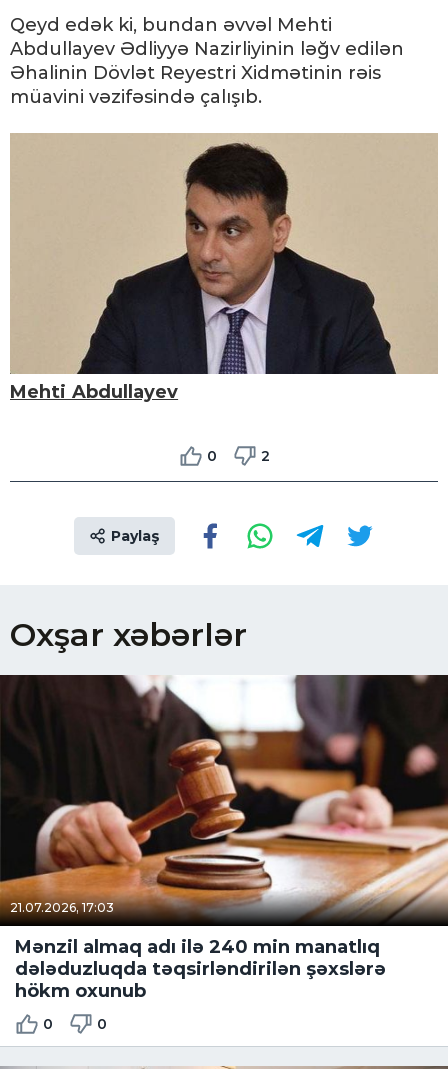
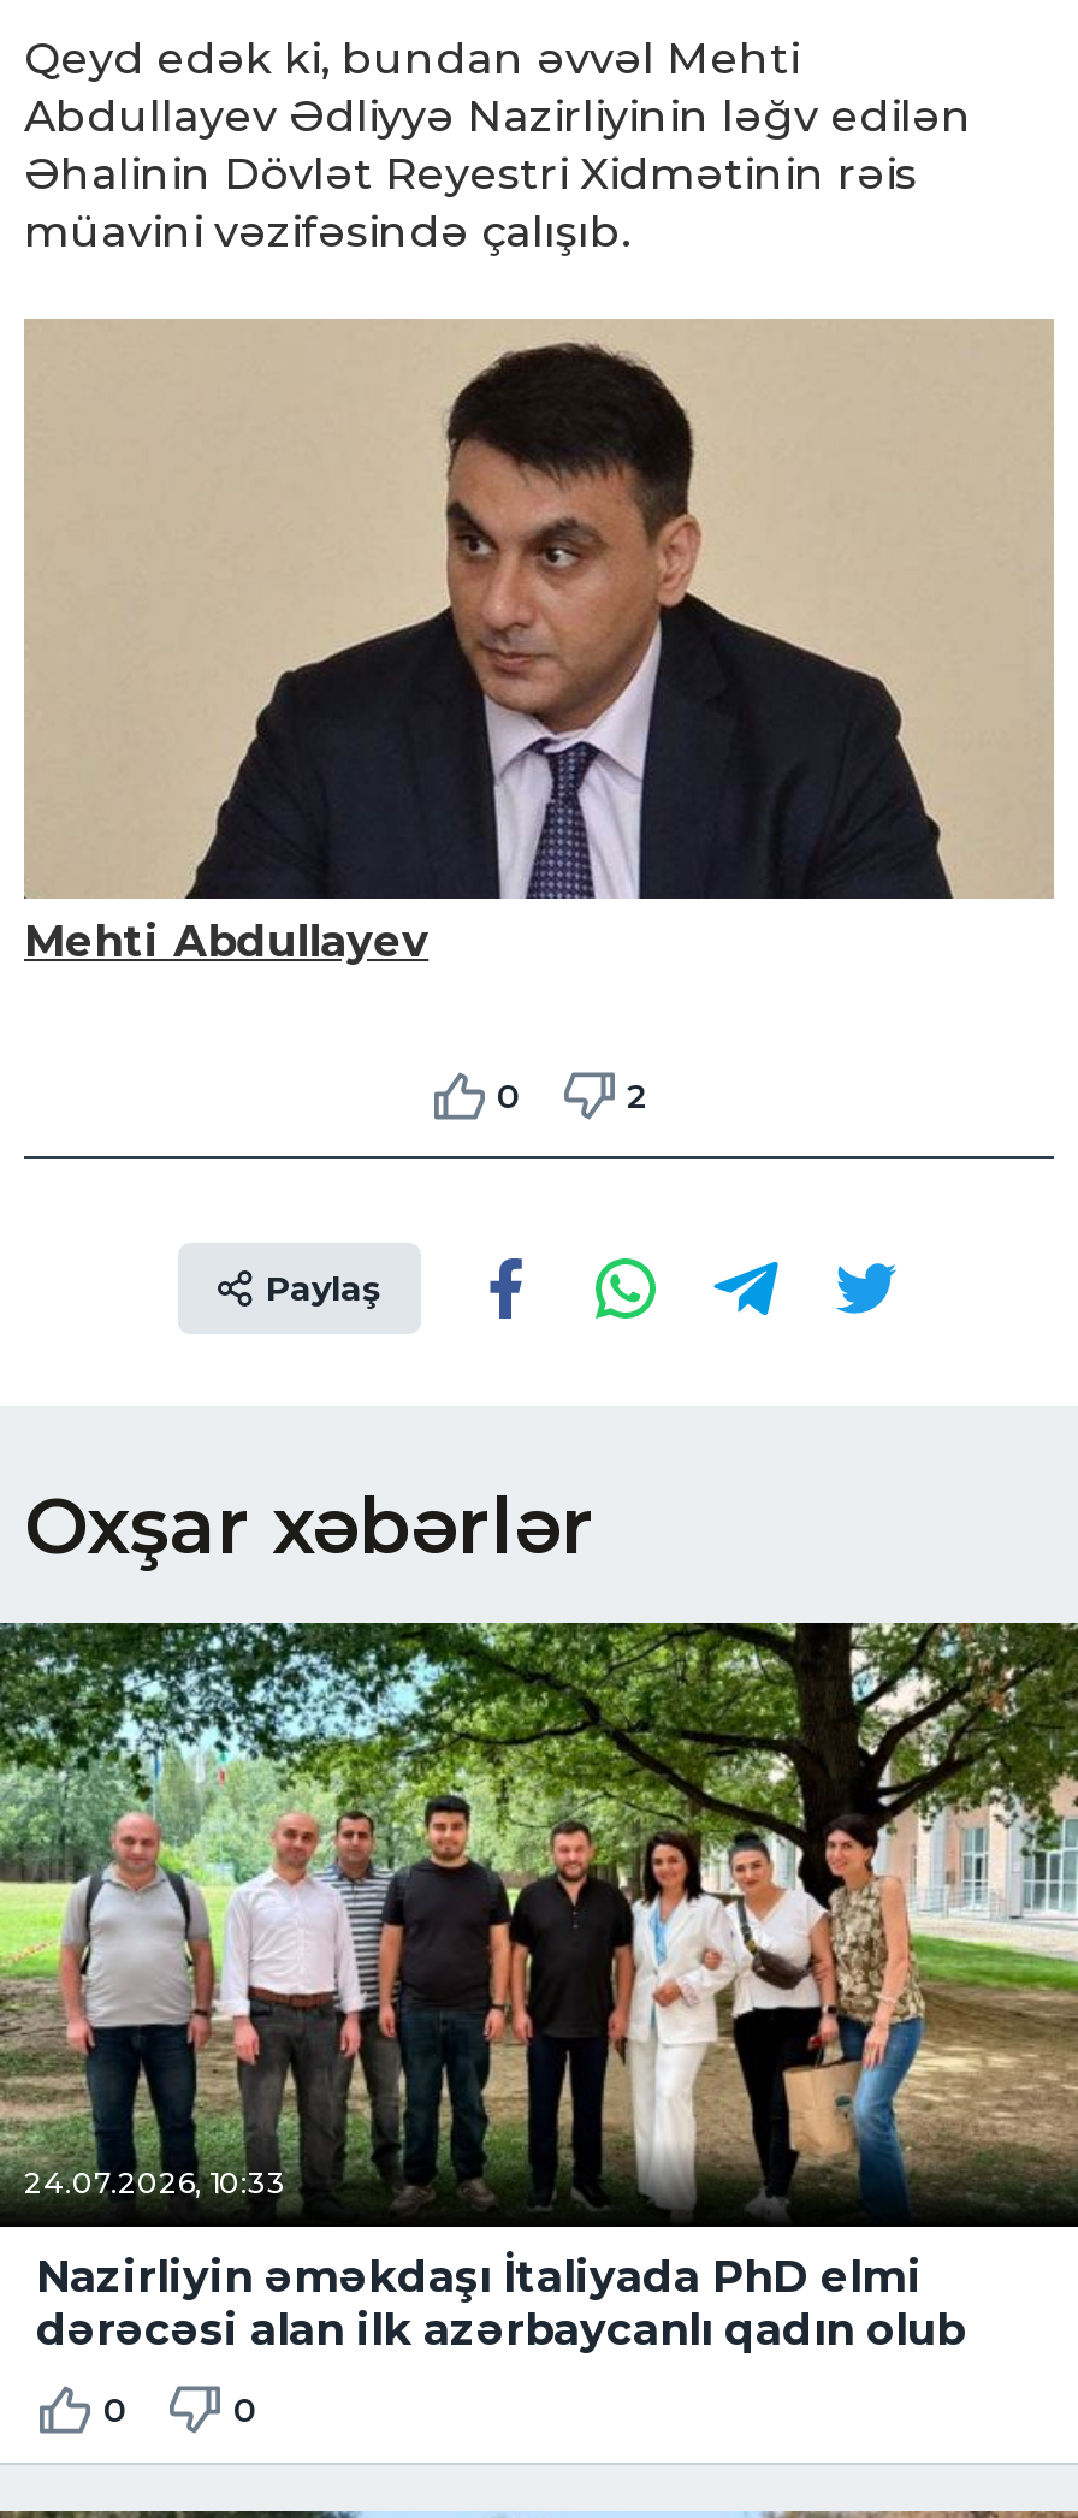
- [image]
- 21.07.2026, 17:03
+ [image]
+ 24.07.2026, 10:33

- Mənzil almaq adı ilə 240 min manatlıq
- dələduzluqda təqsirləndirilən şəxslərə
- hökm oxunub
+ Nazirliyin əməkdaşı İtaliyada PhD elmi
+ dərəcəsi alan ilk azərbaycanlı qadın olub
